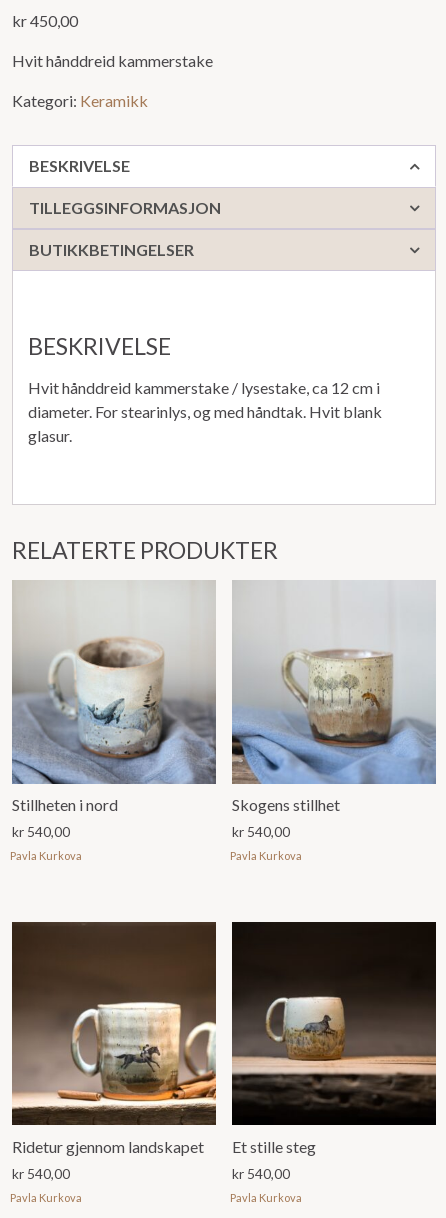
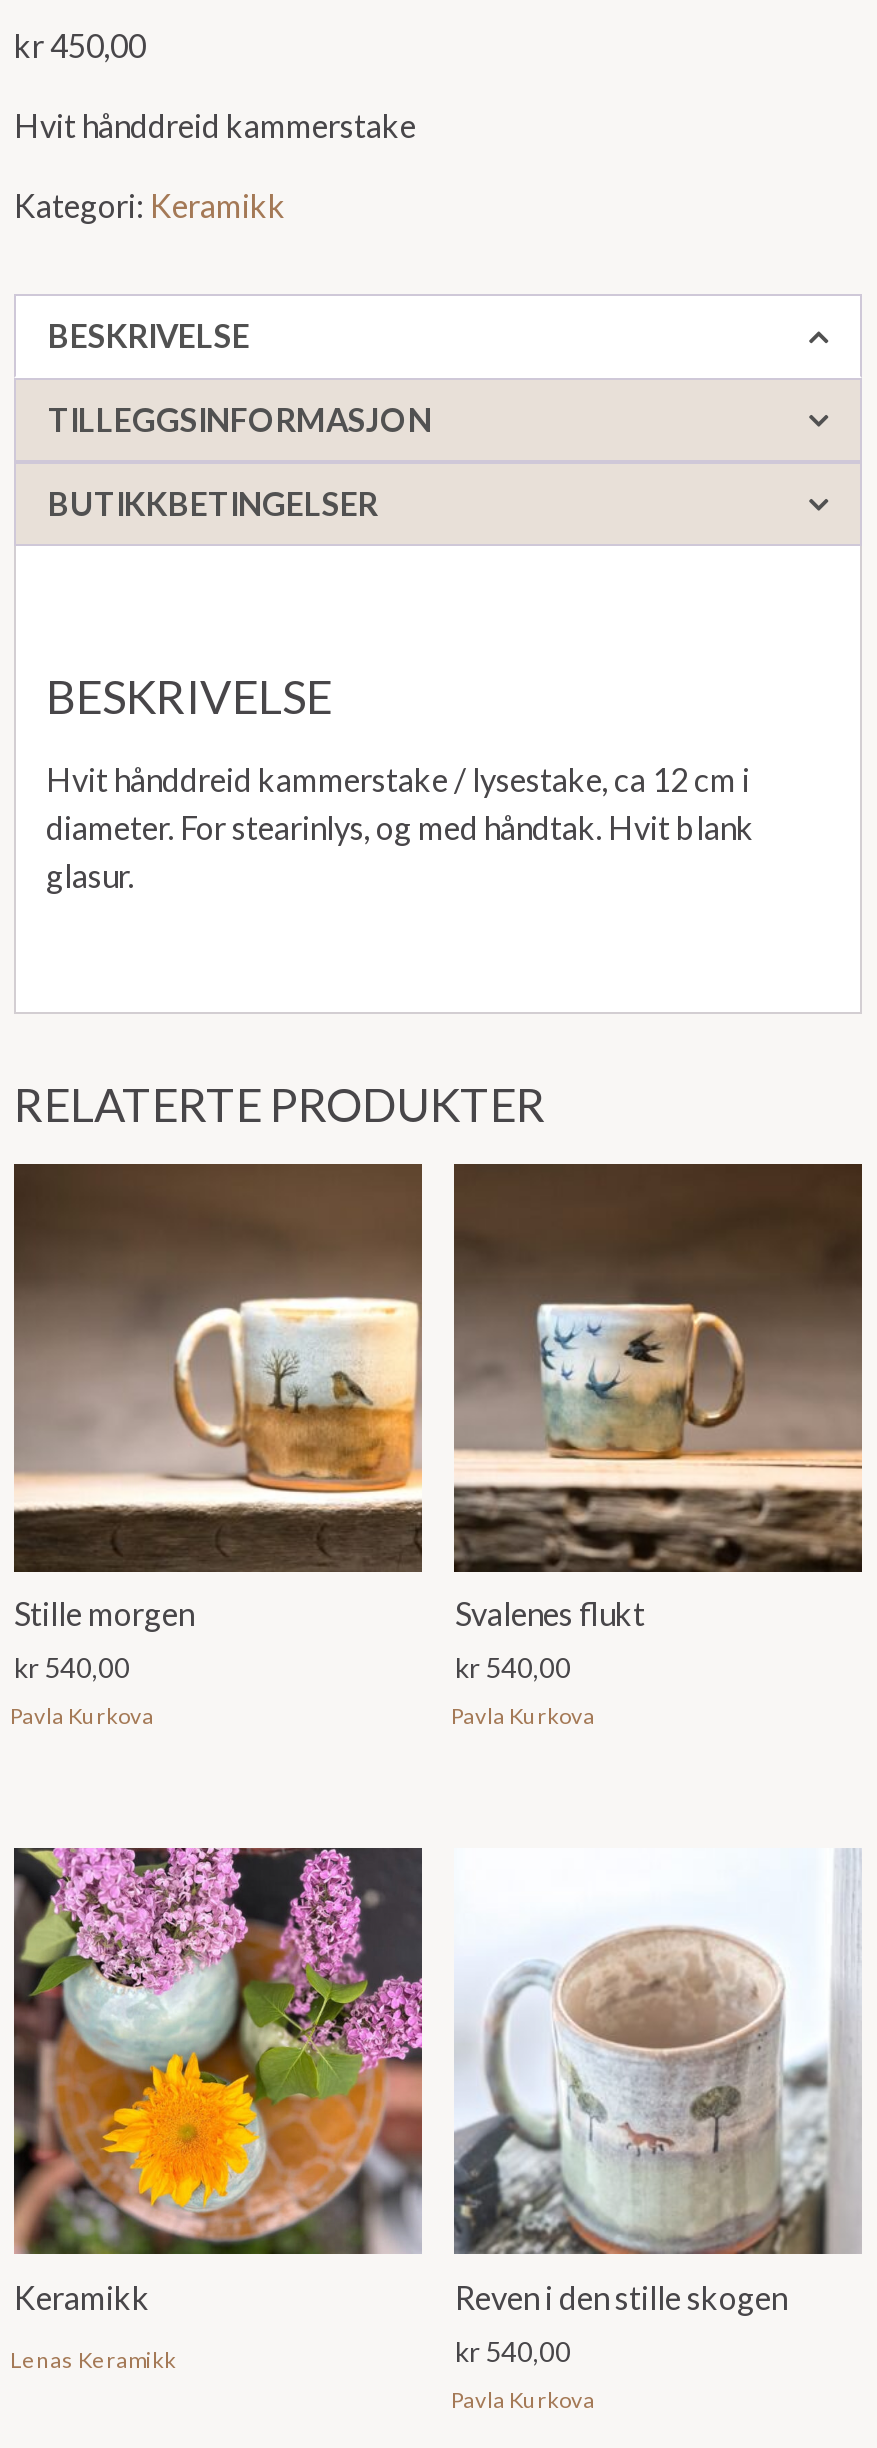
- [image]
- Stillheten i nord
+ [image]
+ Stille morgen

- [image]
- Skogens stillhet
+ [image]
+ Svalenes flukt

- [image]
- Ridetur gjennom landskapet
- kr 540,00
- Pavla Kurkova
+ [image]
+ Keramikk
+ Lenas Keramikk

- [image]
- Et stille steg
+ [image]
+ Reven i den stille skogen
